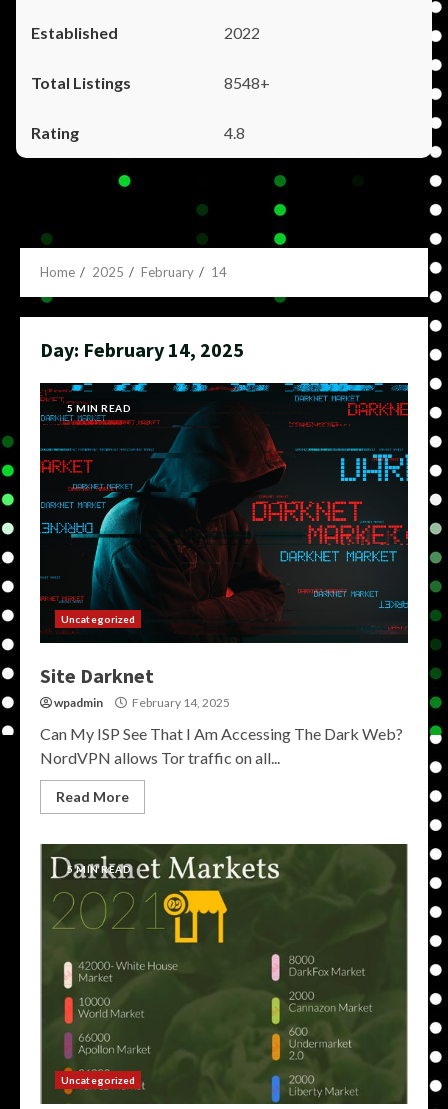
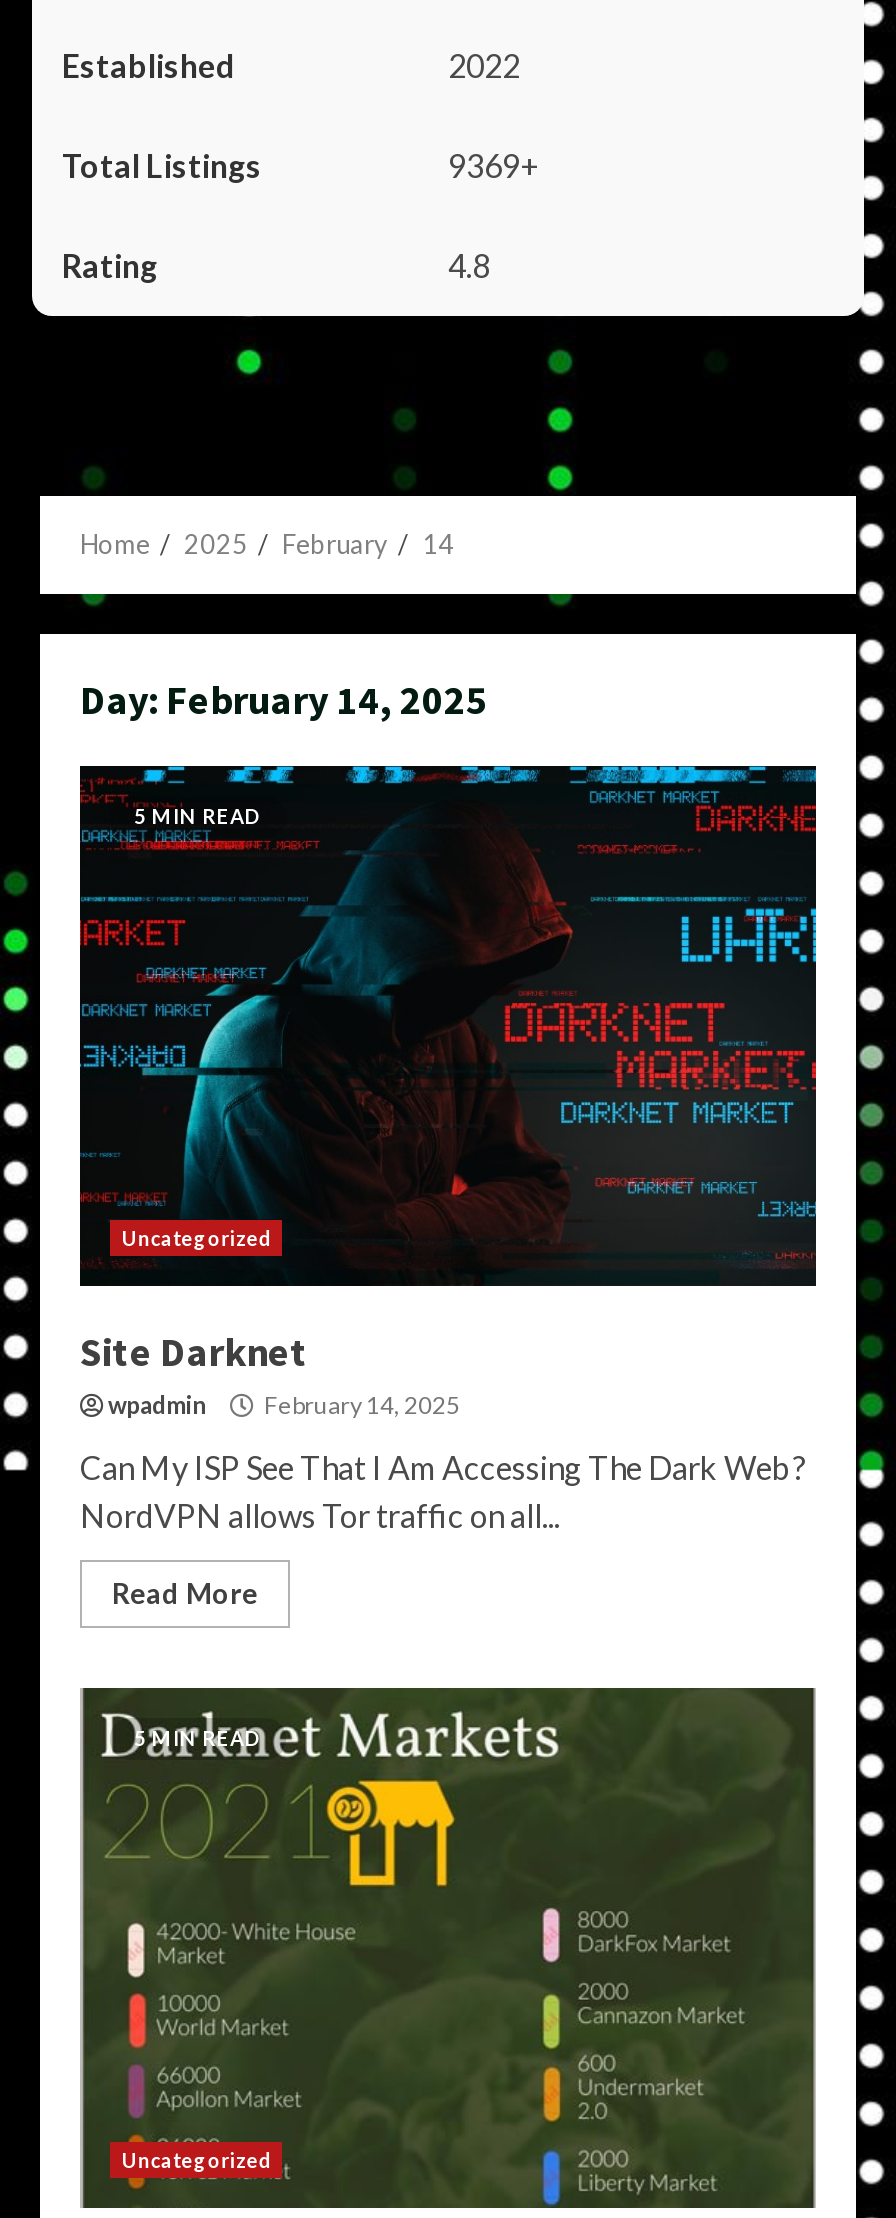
- 8548+
+ 9369+
